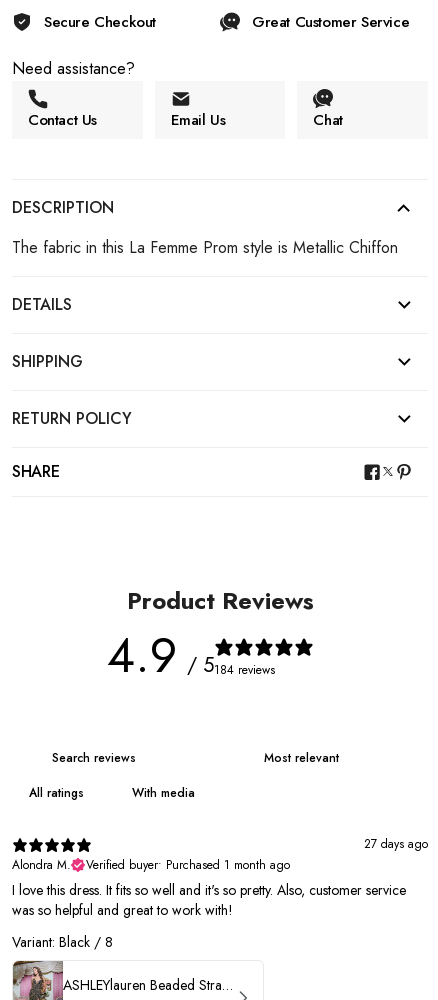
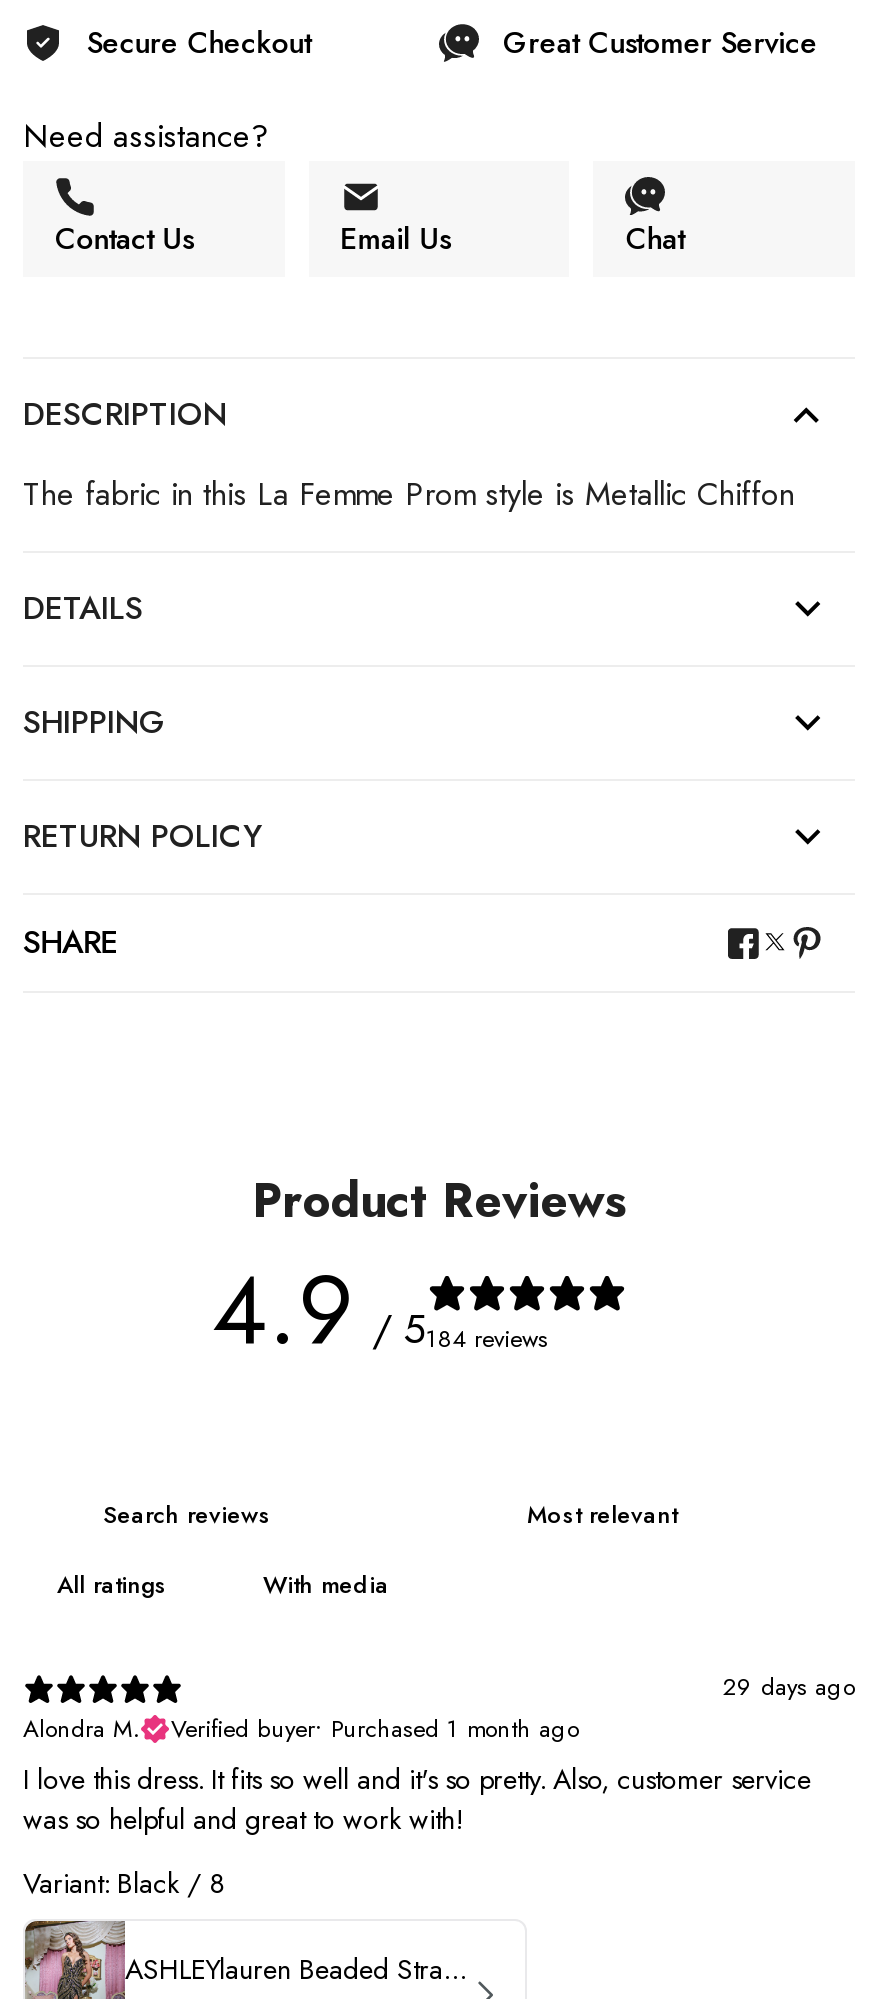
- 27 days ago
+ 29 days ago
